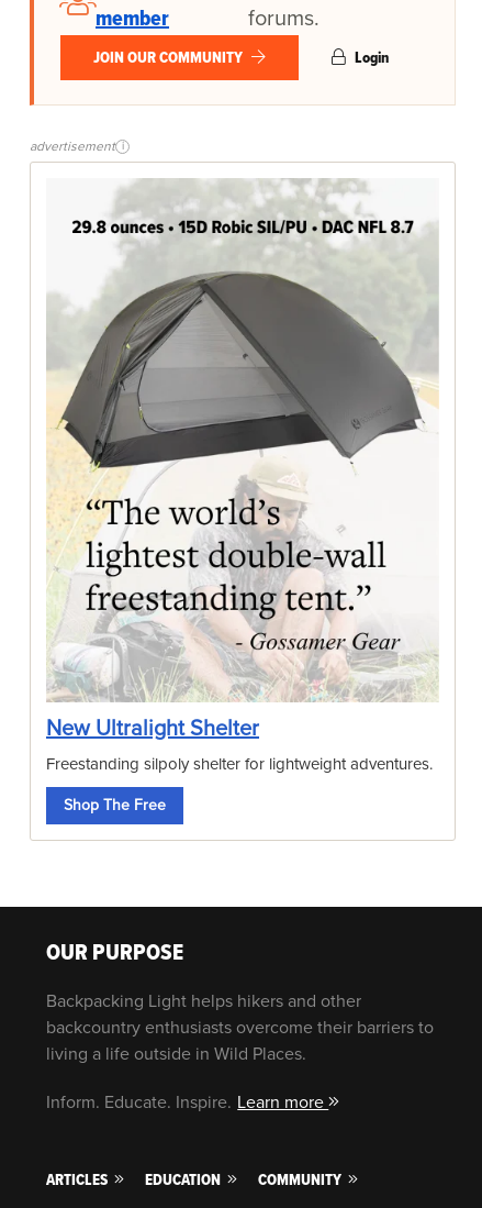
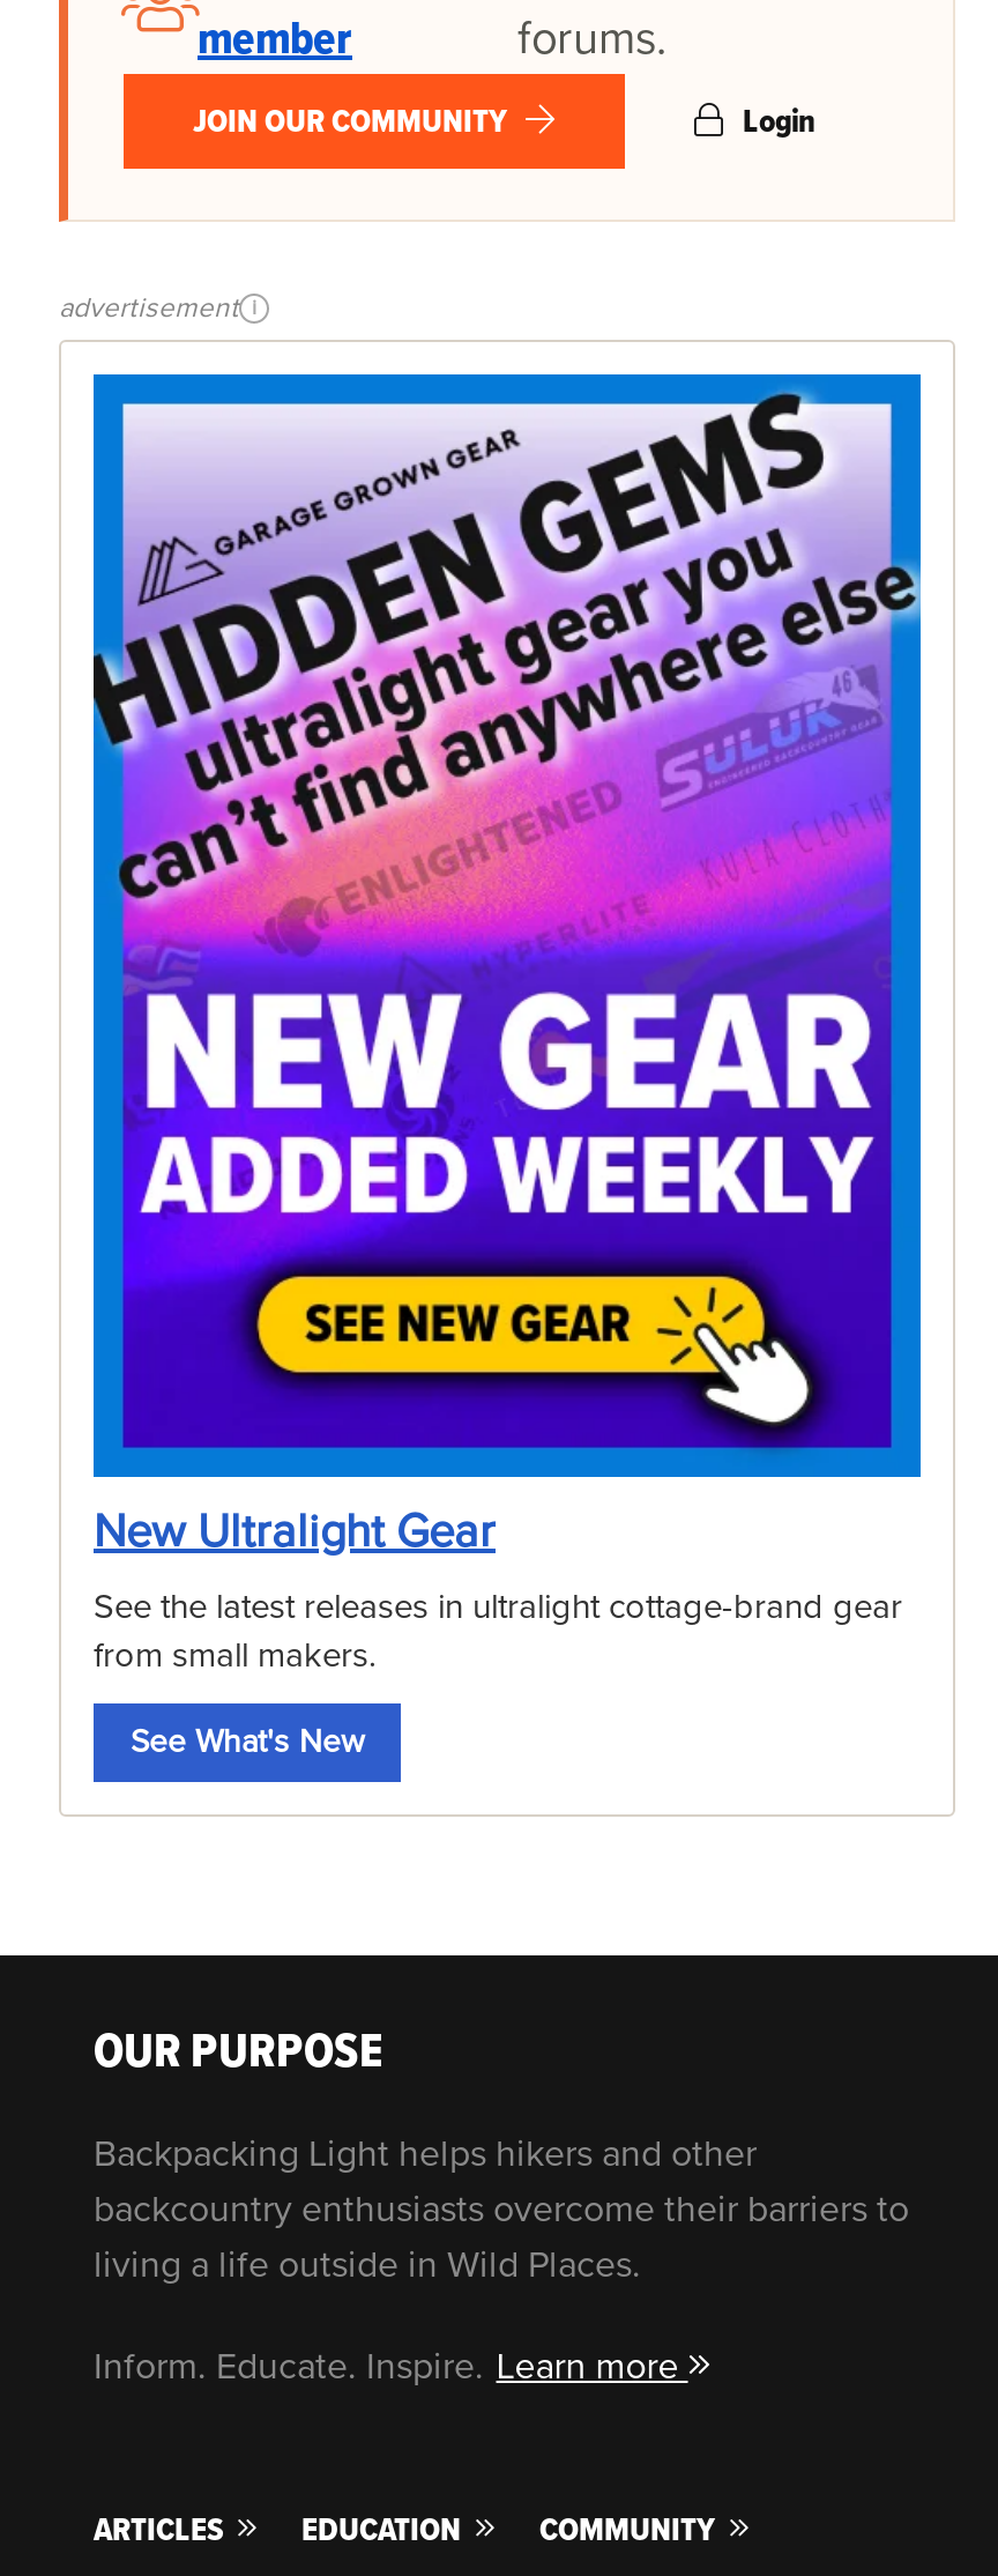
- [image]
- New Ultralight Shelter
+ [image]
+ New Ultralight Gear

- Freestanding silpoly shelter for lightweight adventures.
+ See the latest releases in ultralight cottage-brand gear
+ from small makers.

- Shop The Free
+ See What's New
